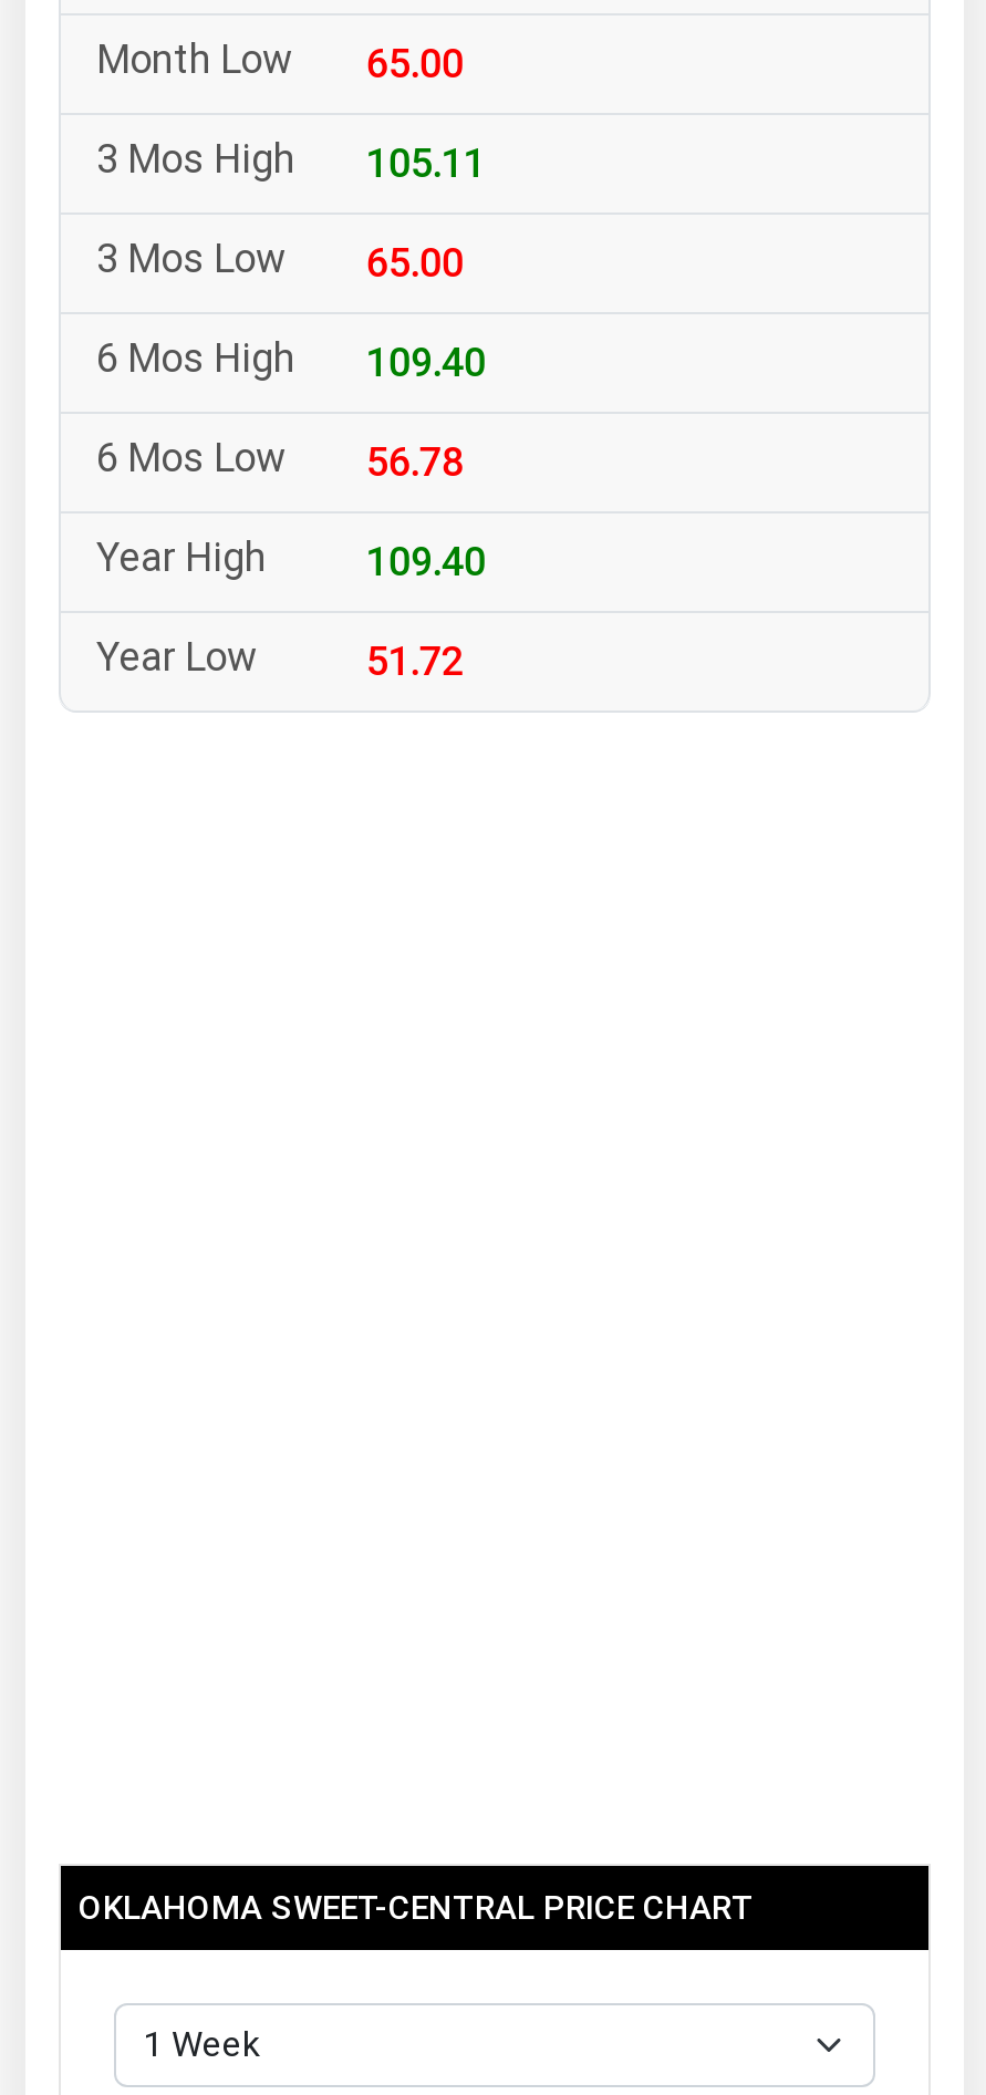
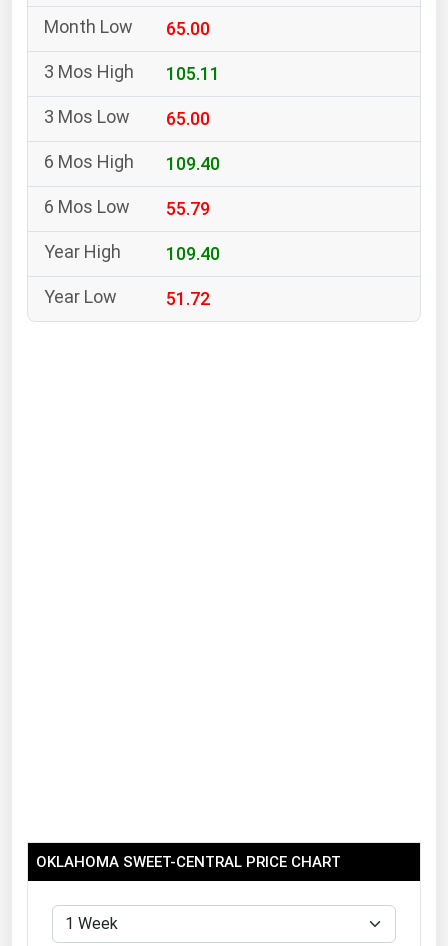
- 56.78
+ 55.79
